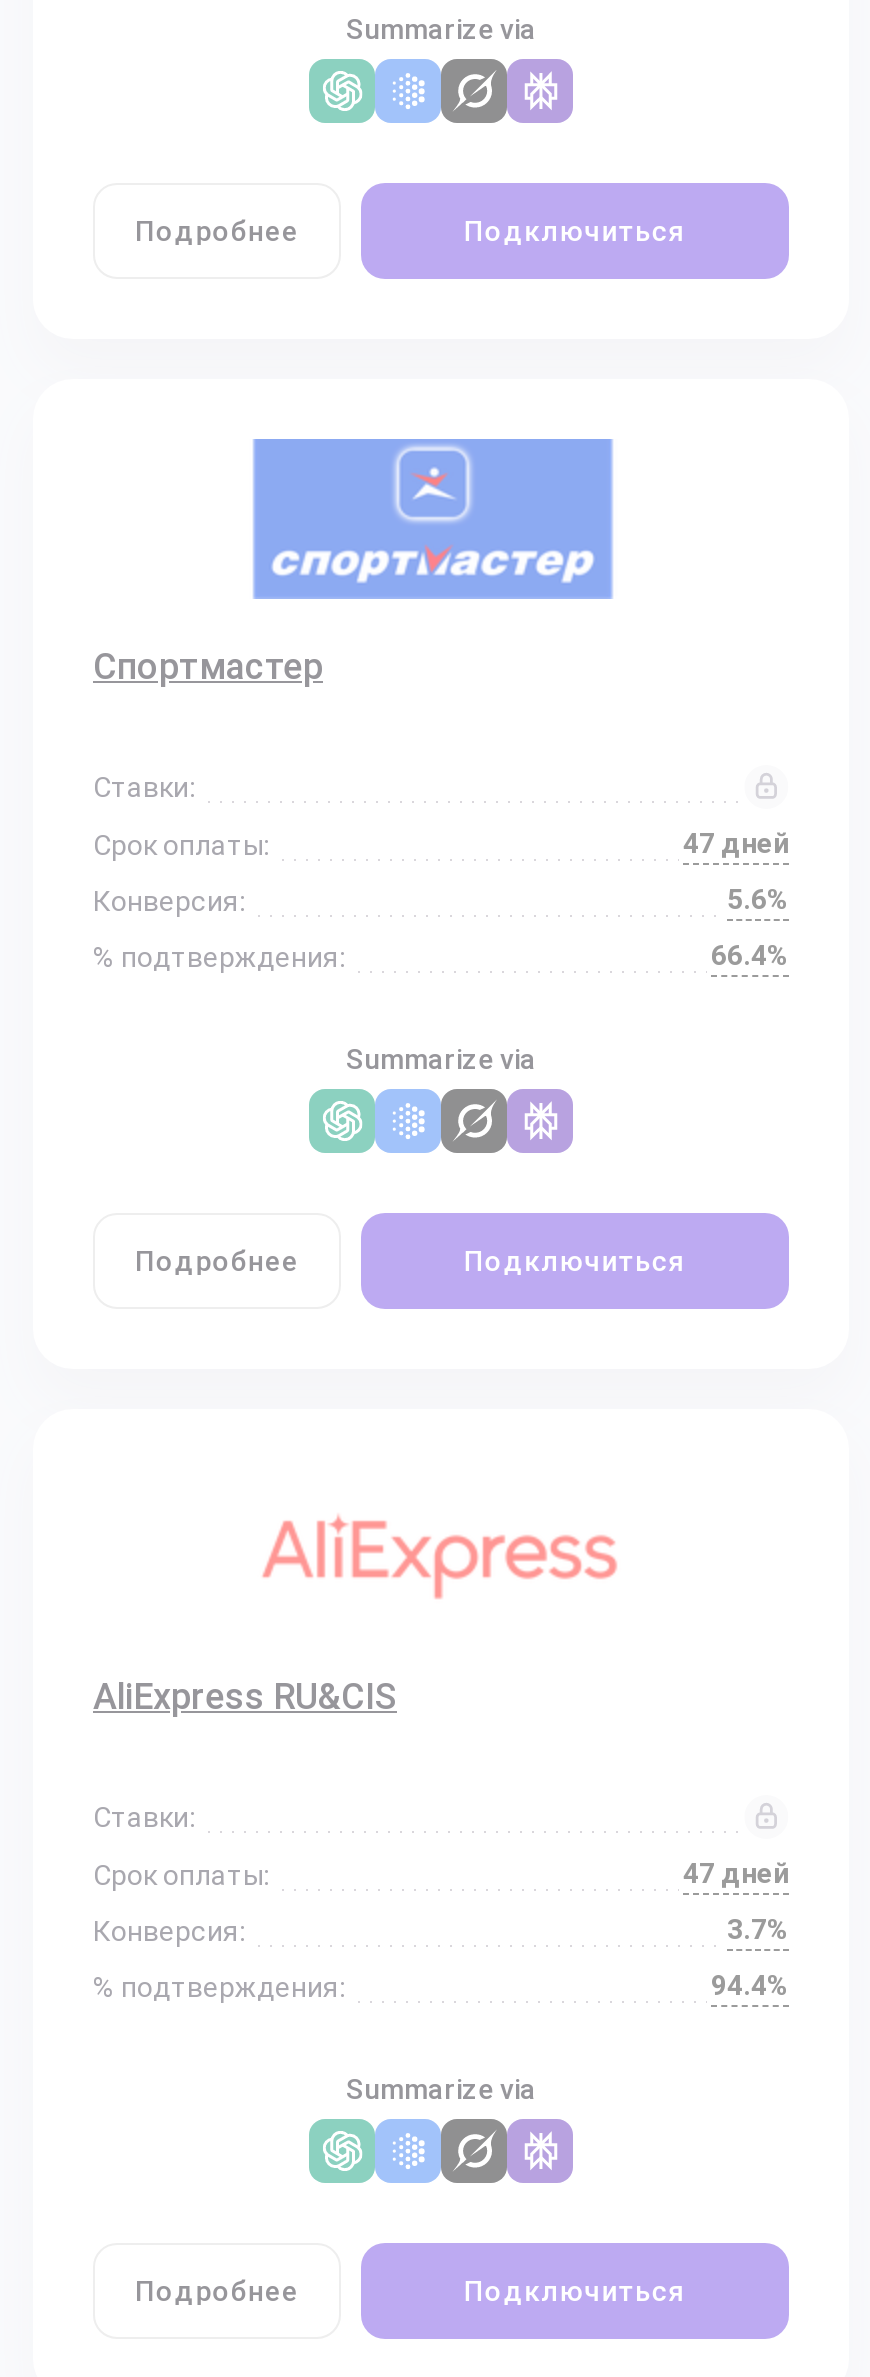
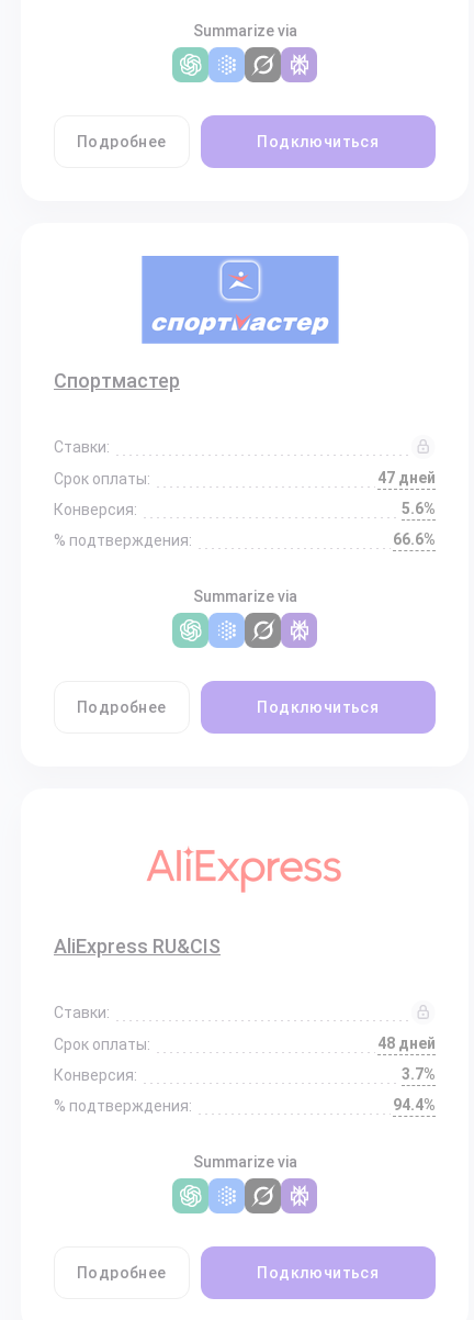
- 66.4%
+ 66.6%

- 47 дней
+ 48 дней
